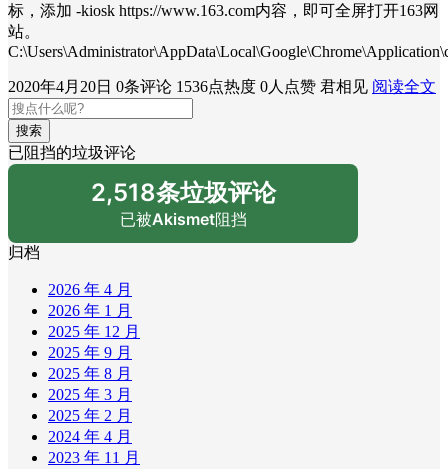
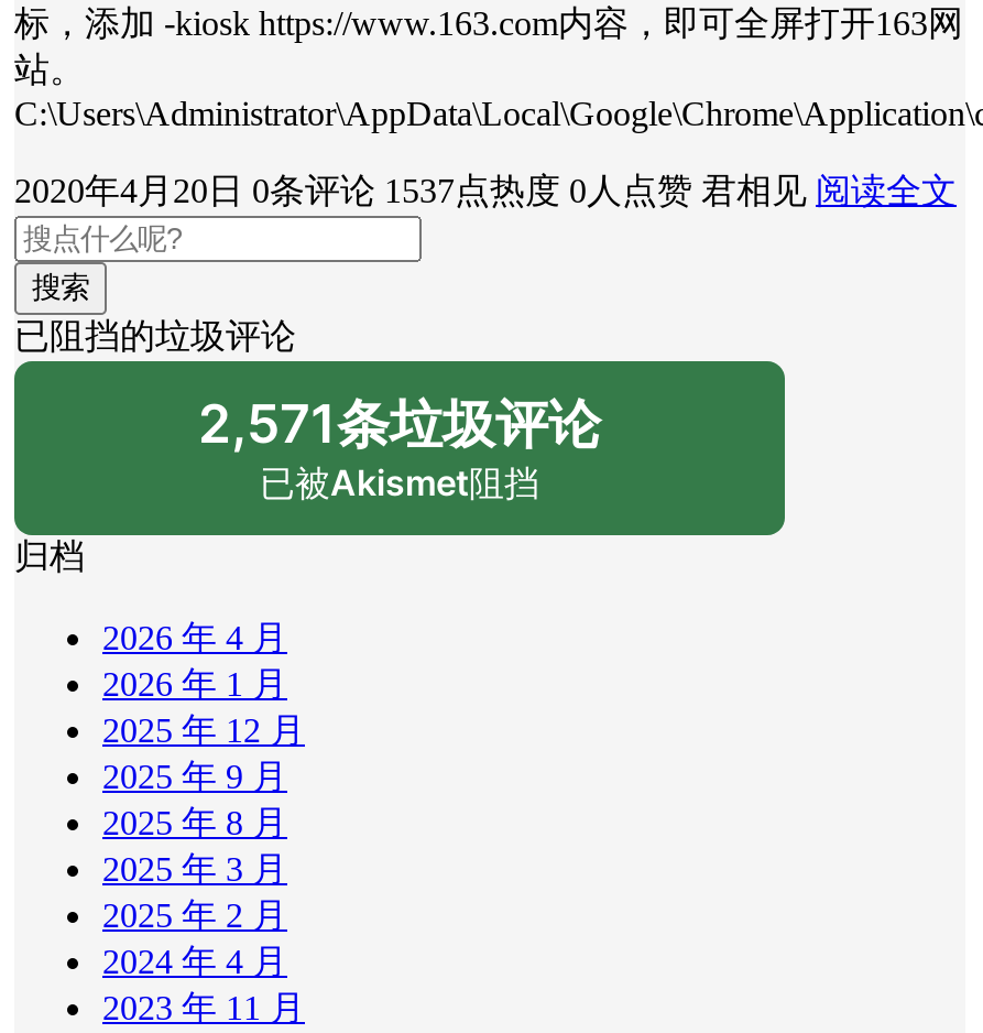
- 2020年4月20日 0条评论 1536点热度 0人点赞 君相见 阅读全文
+ 2020年4月20日 0条评论 1537点热度 0人点赞 君相见 阅读全文

- 2,518条垃圾评论
+ 2,571条垃圾评论
